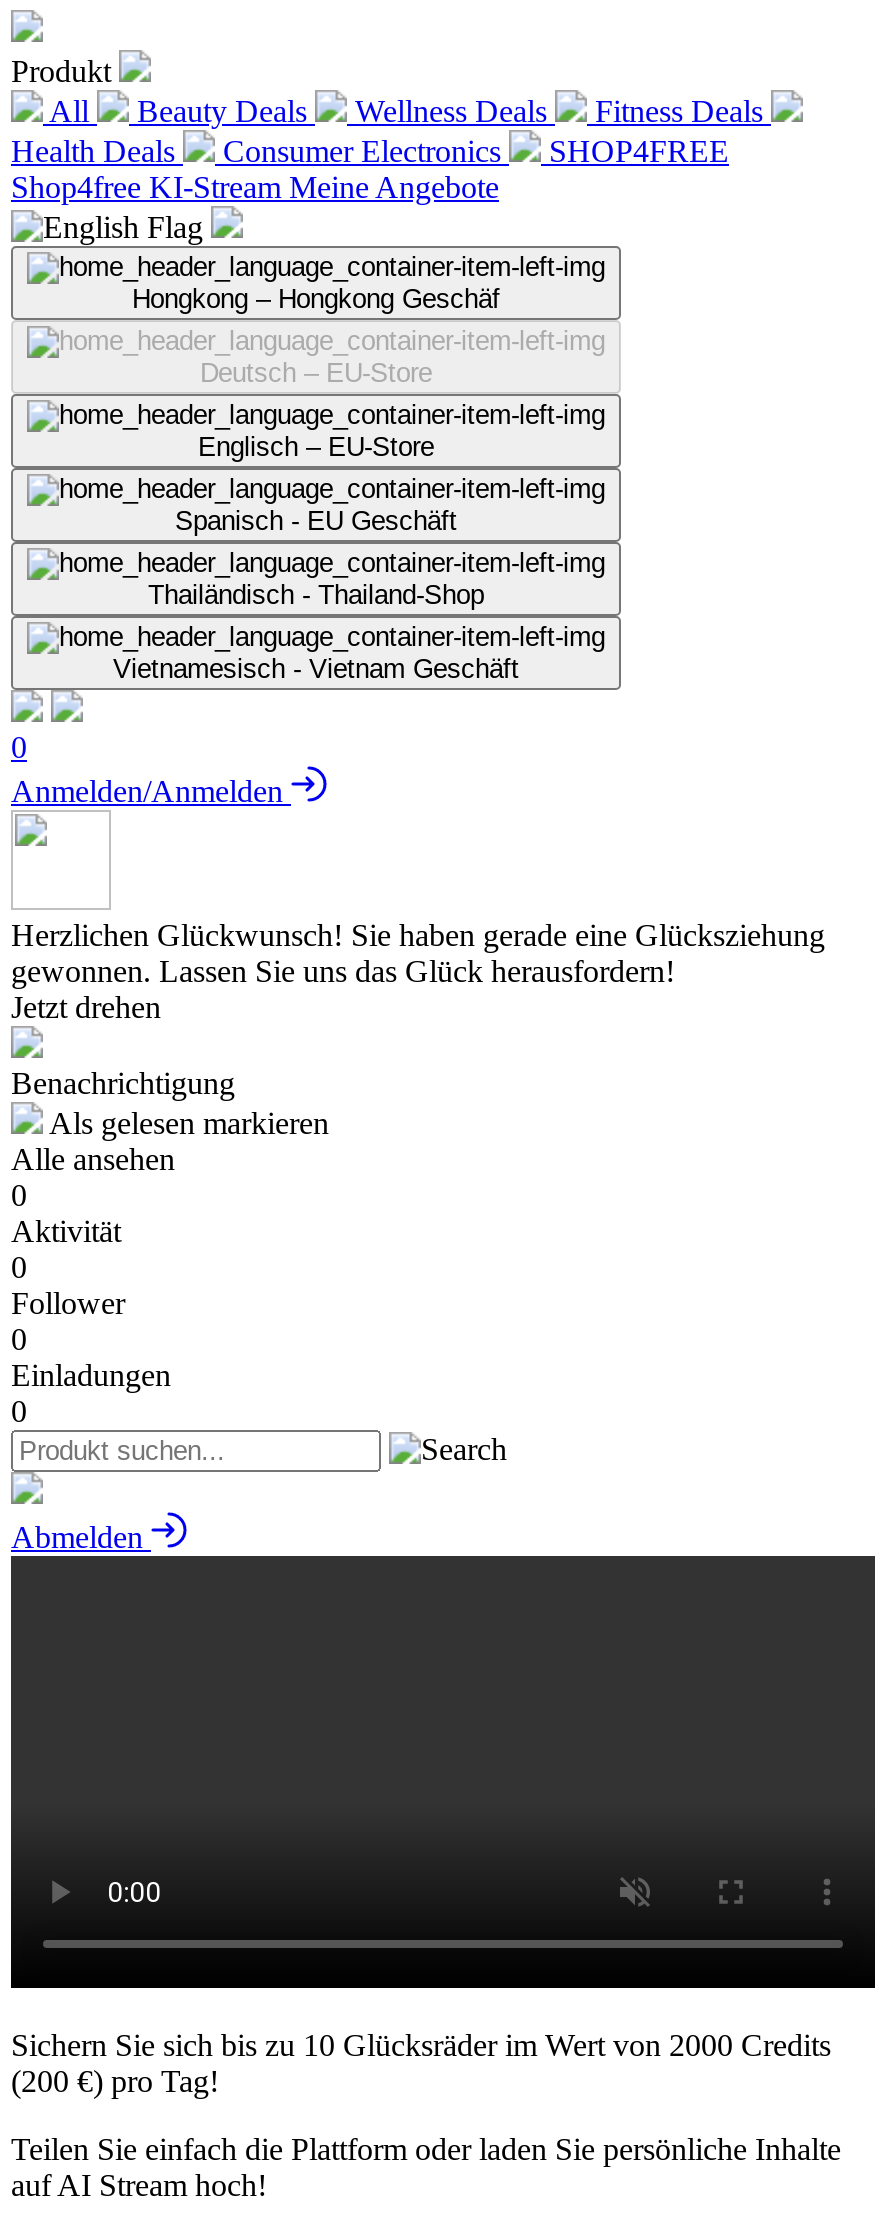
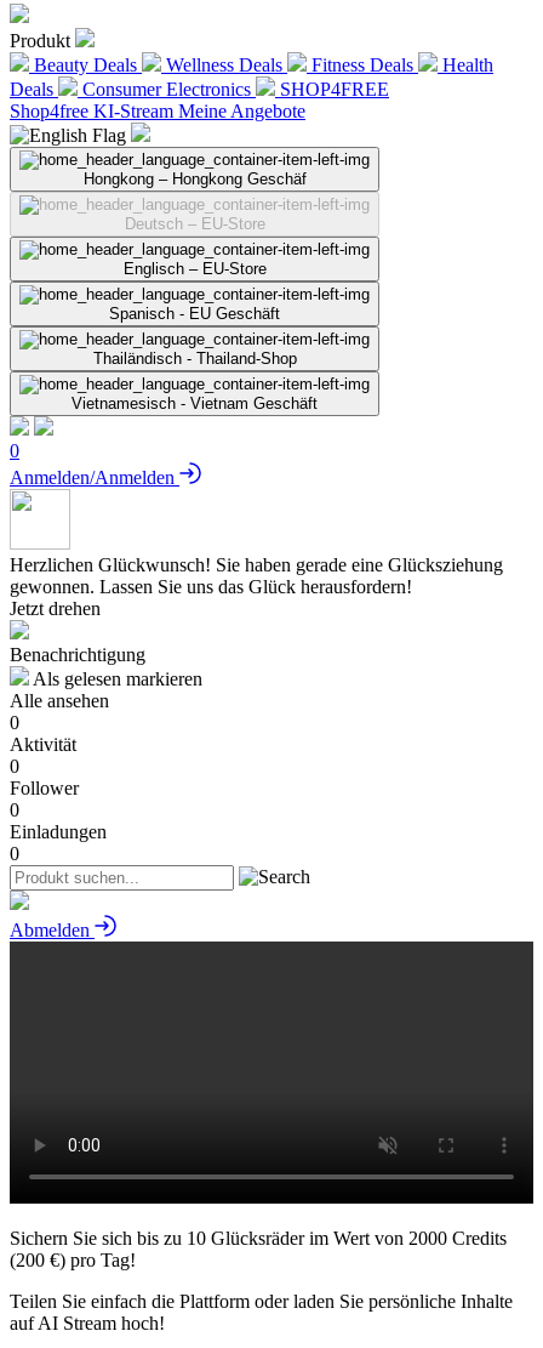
- All
